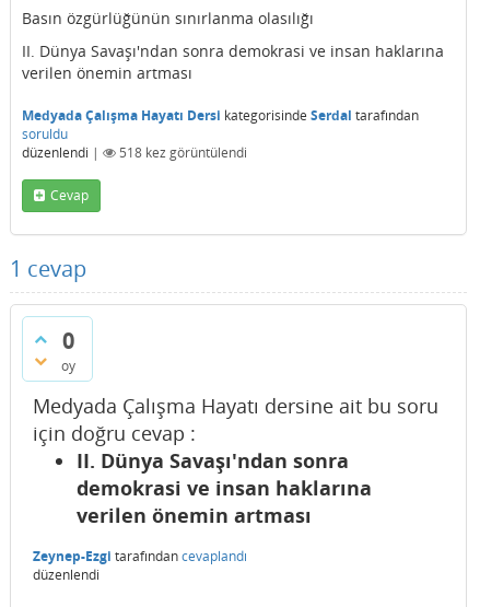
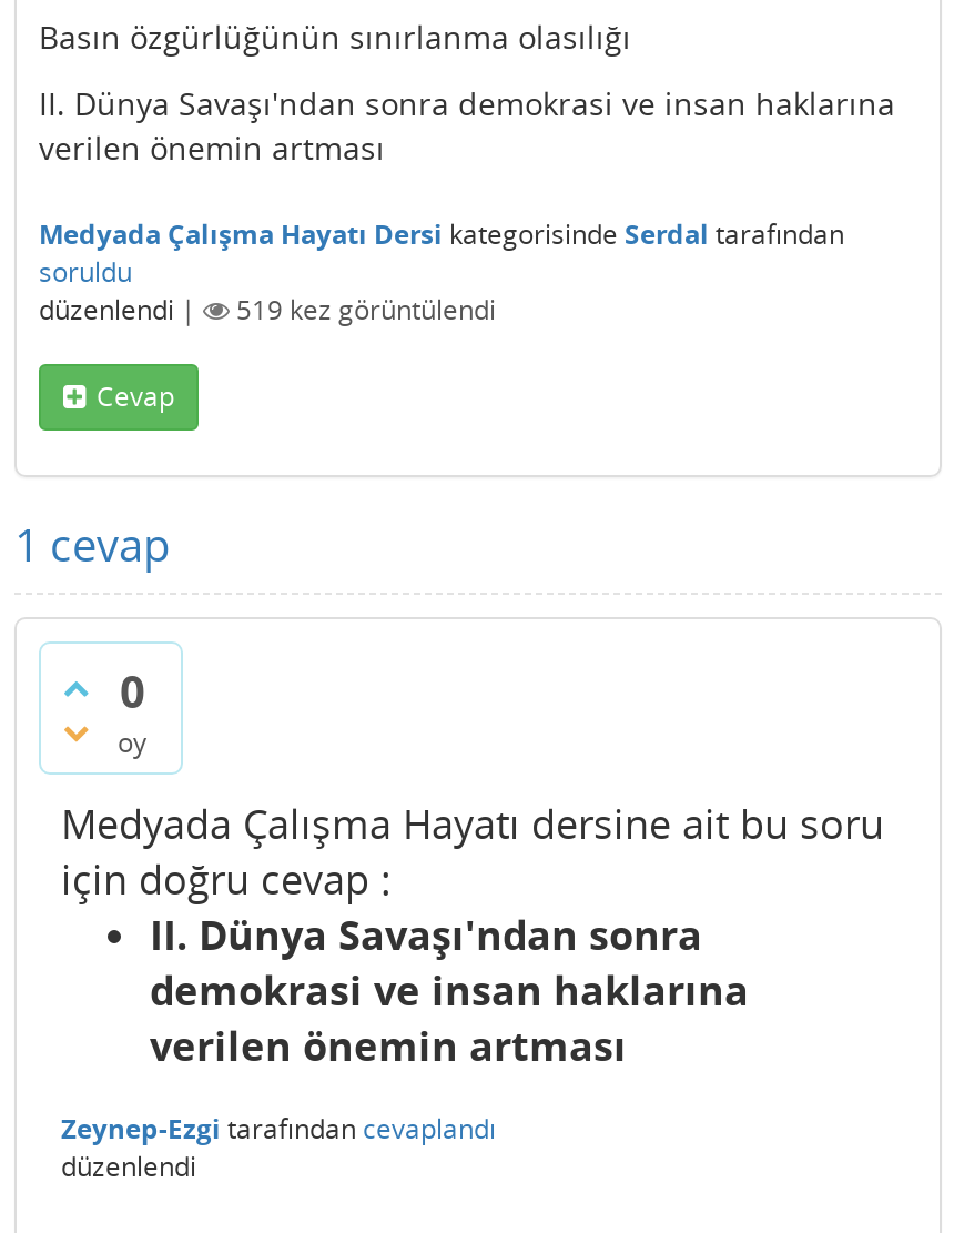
- 518 kez görüntülendi
+ 519 kez görüntülendi
